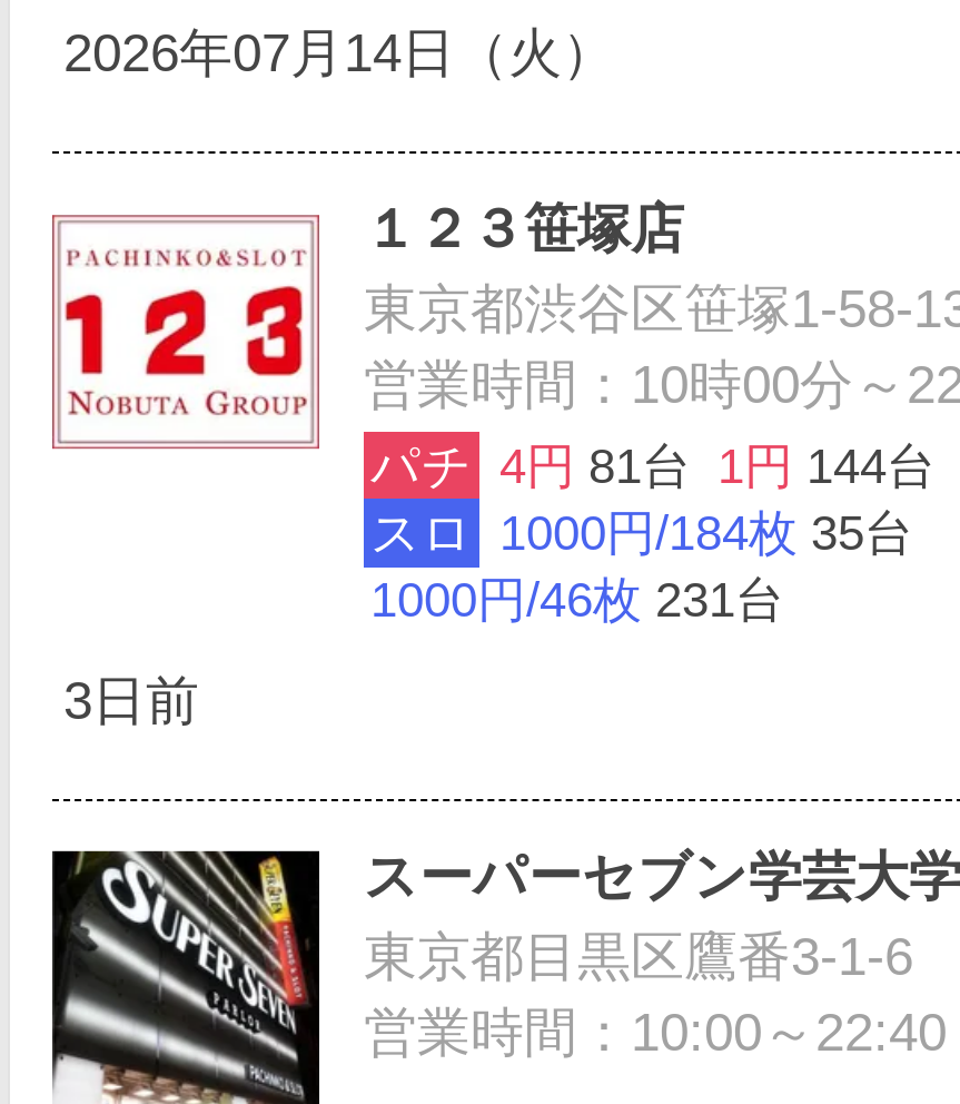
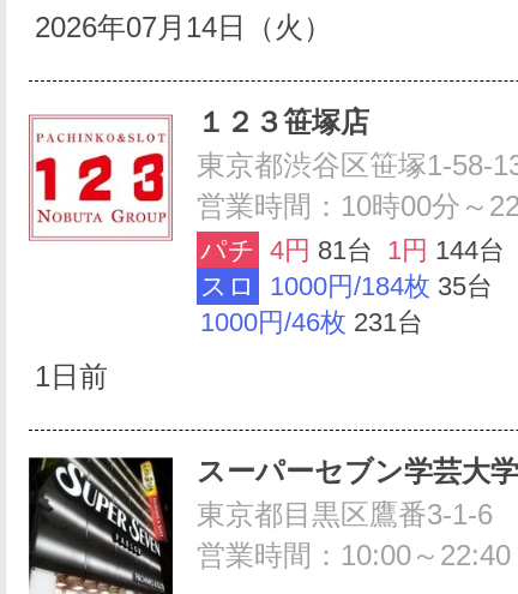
- 3日前
+ 1日前
